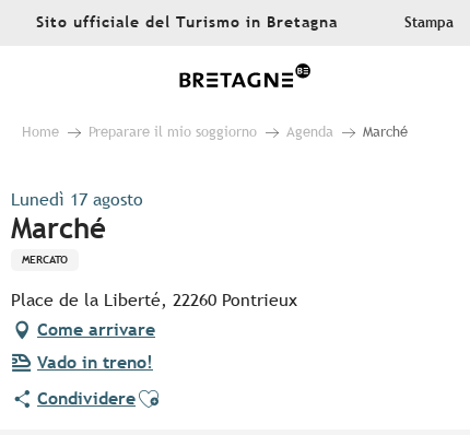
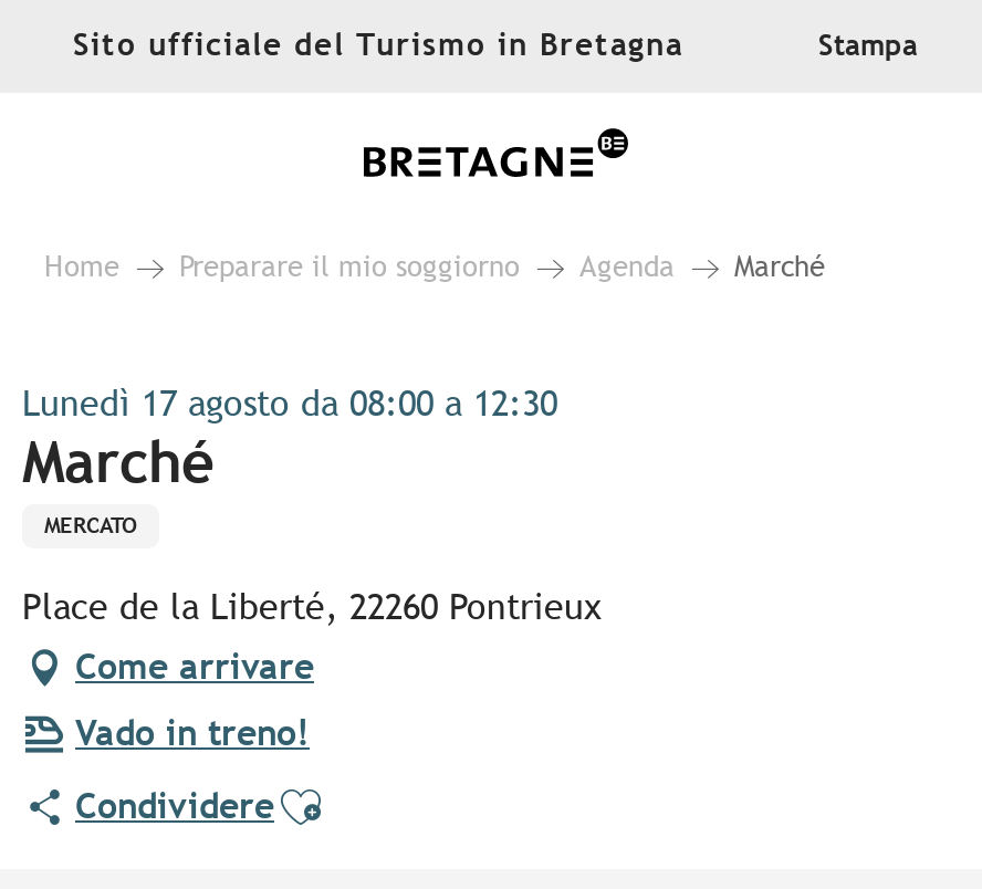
- Lunedì 17 agosto
+ Lunedì 17 agosto da 08:00 a 12:30
